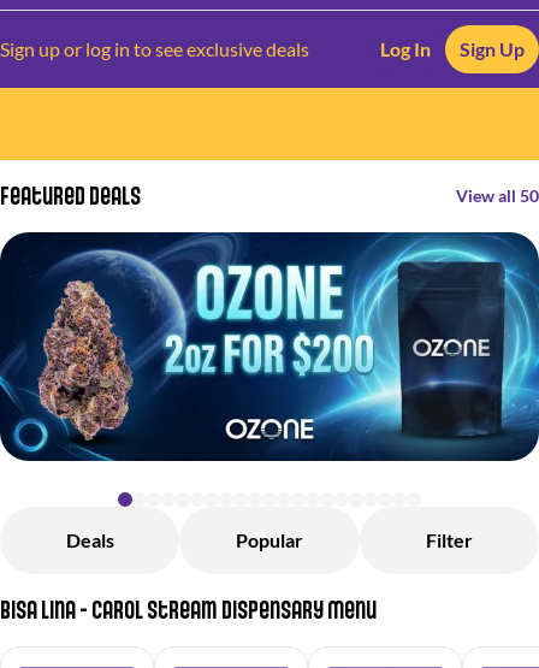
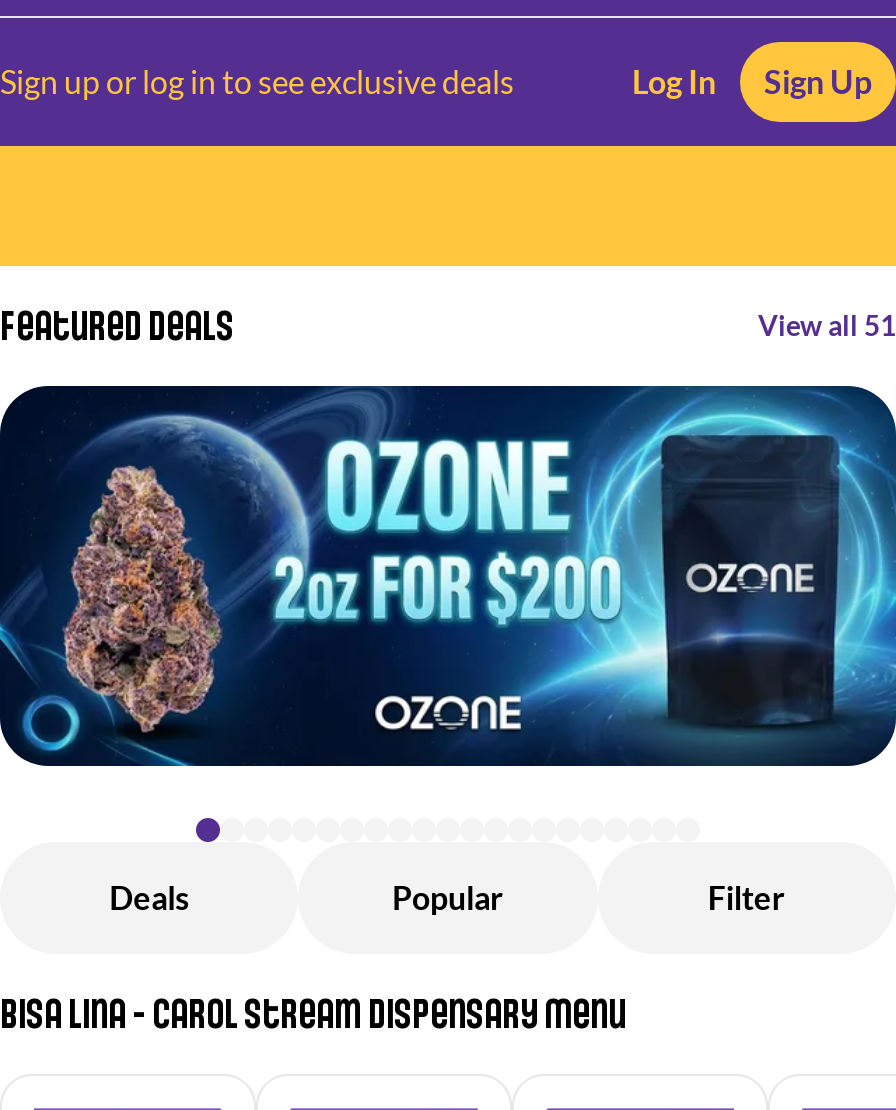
- View all 50
+ View all 51
